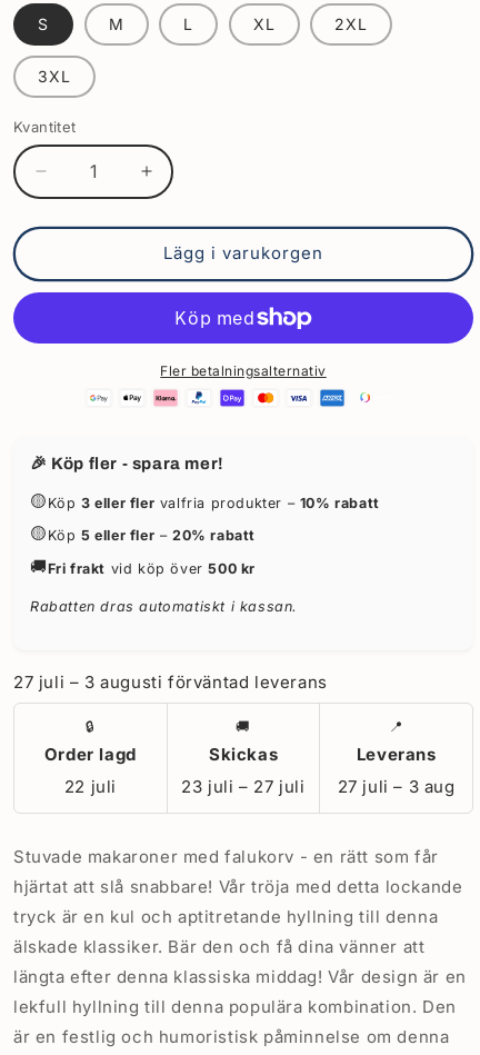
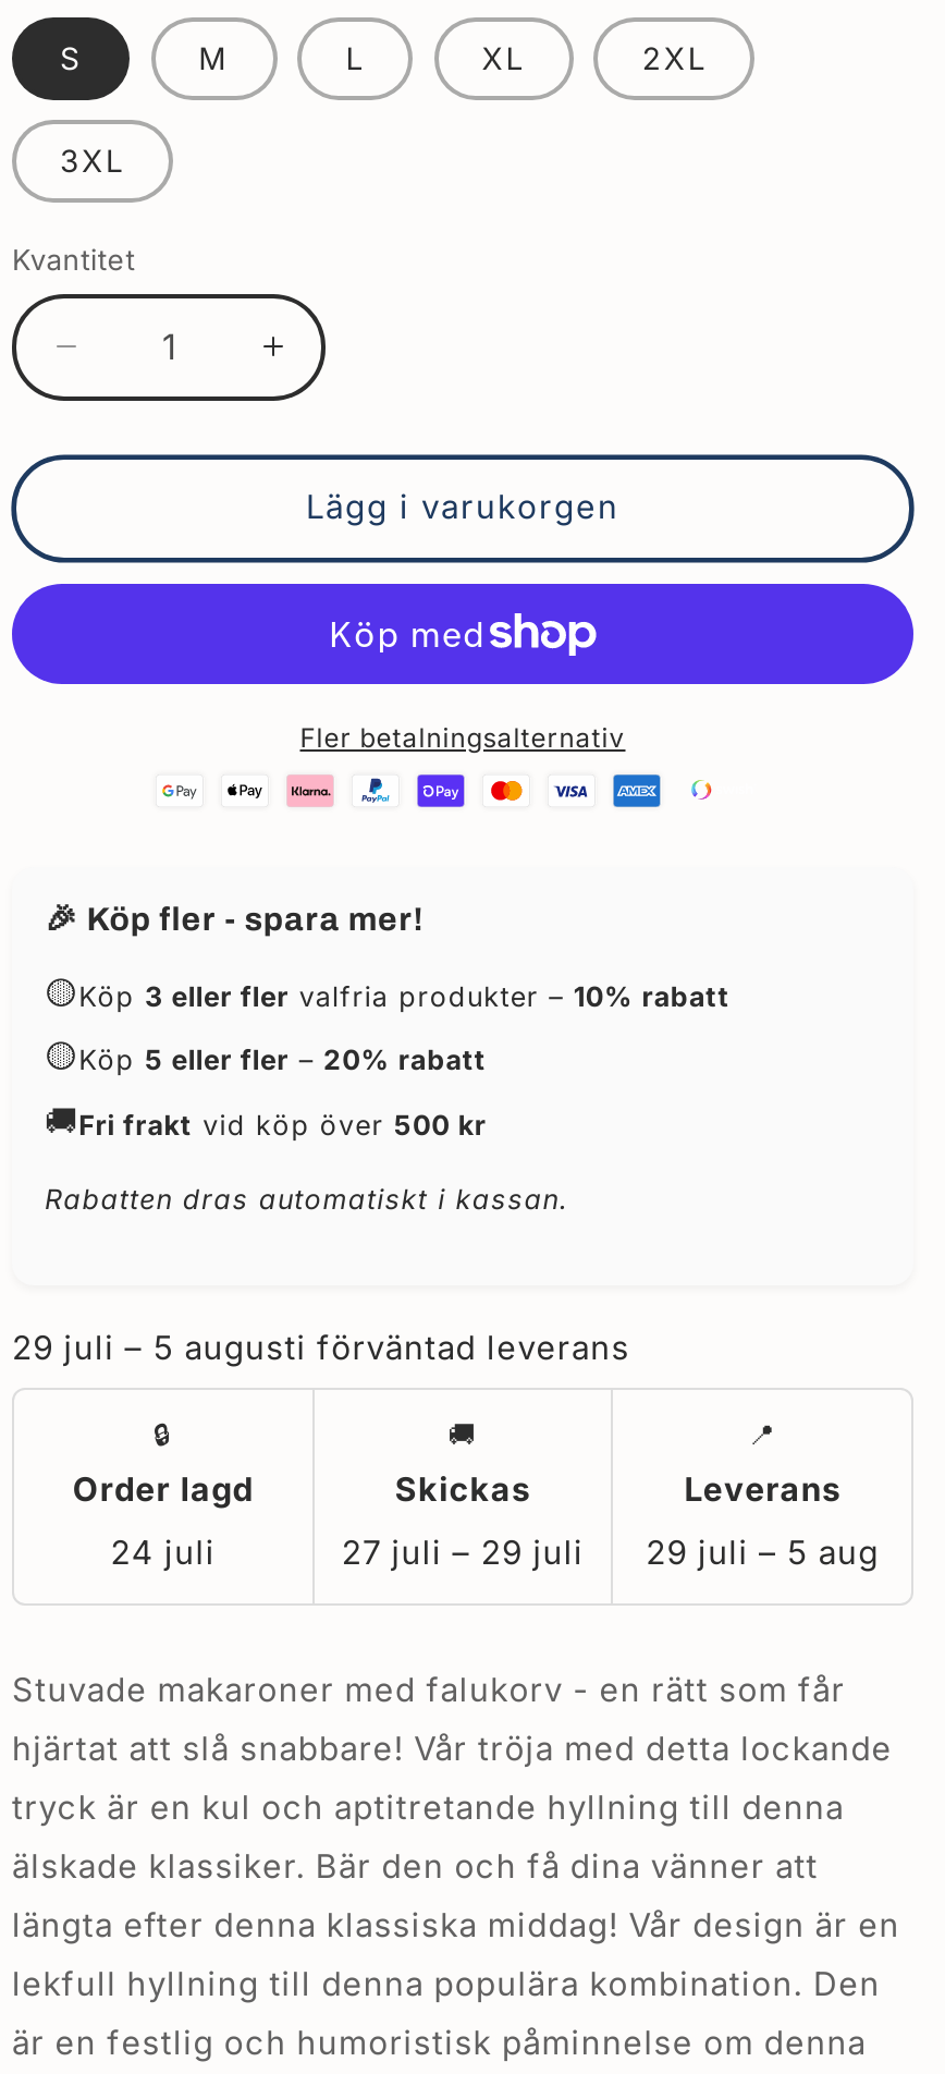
- 27 juli – 3 augusti förväntad leverans
+ 29 juli – 5 augusti förväntad leverans

- 22 juli
+ 24 juli

- 23 juli – 27 juli
+ 27 juli – 29 juli

- 27 juli – 3 aug
+ 29 juli – 5 aug
